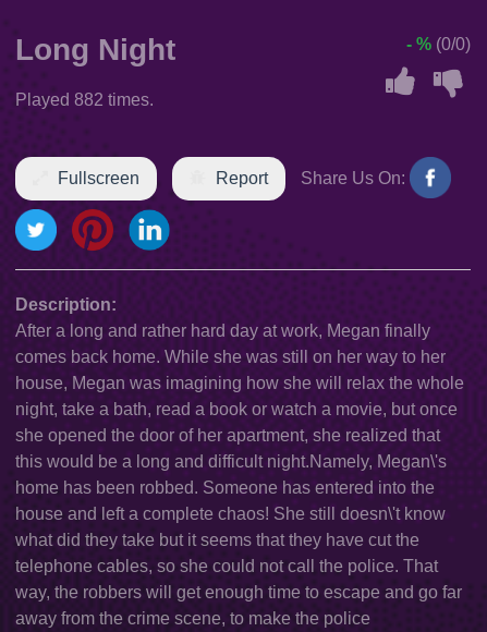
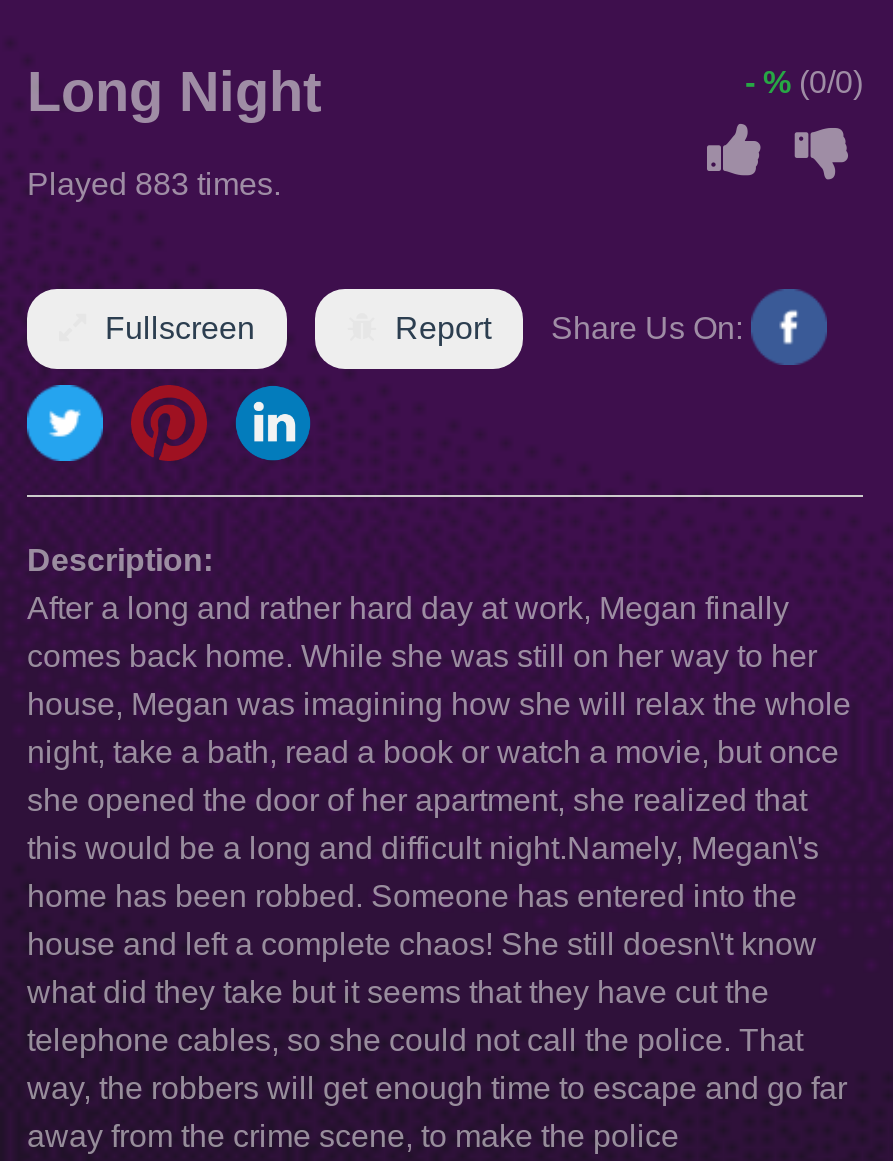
- Played 882 times.
+ Played 883 times.
